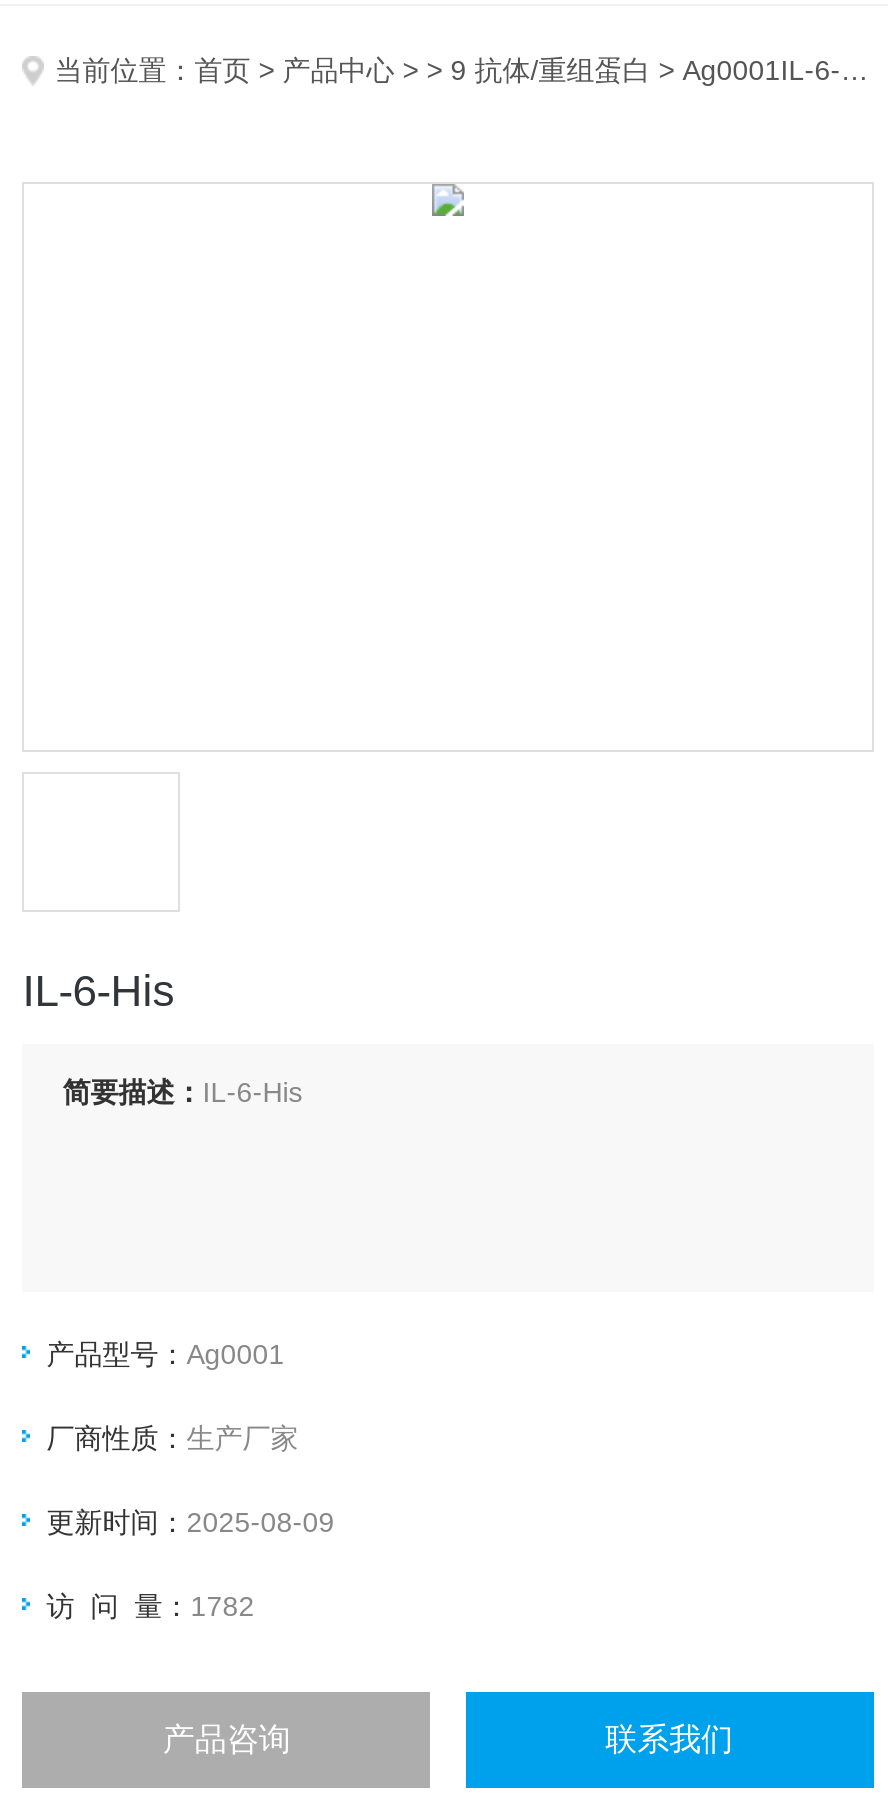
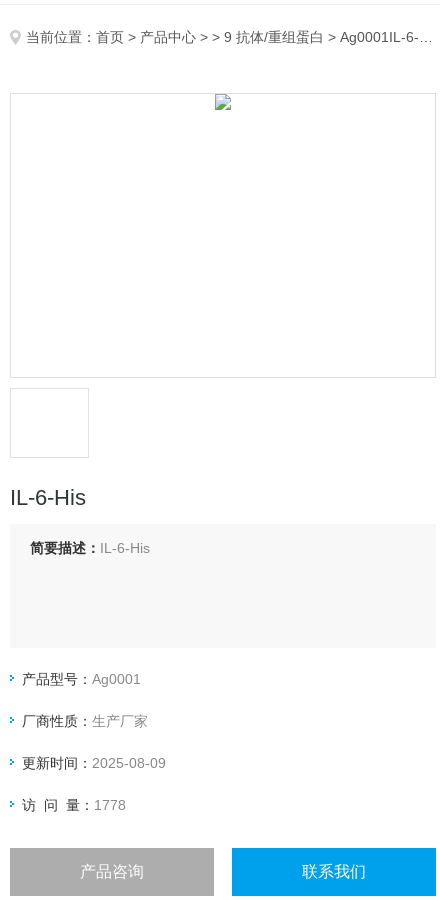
- 访 问 量：1782
+ 访 问 量：1778
